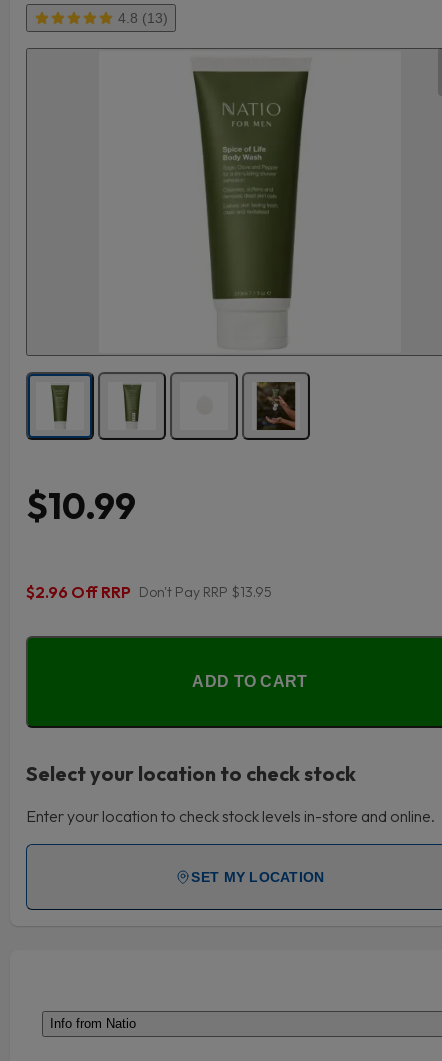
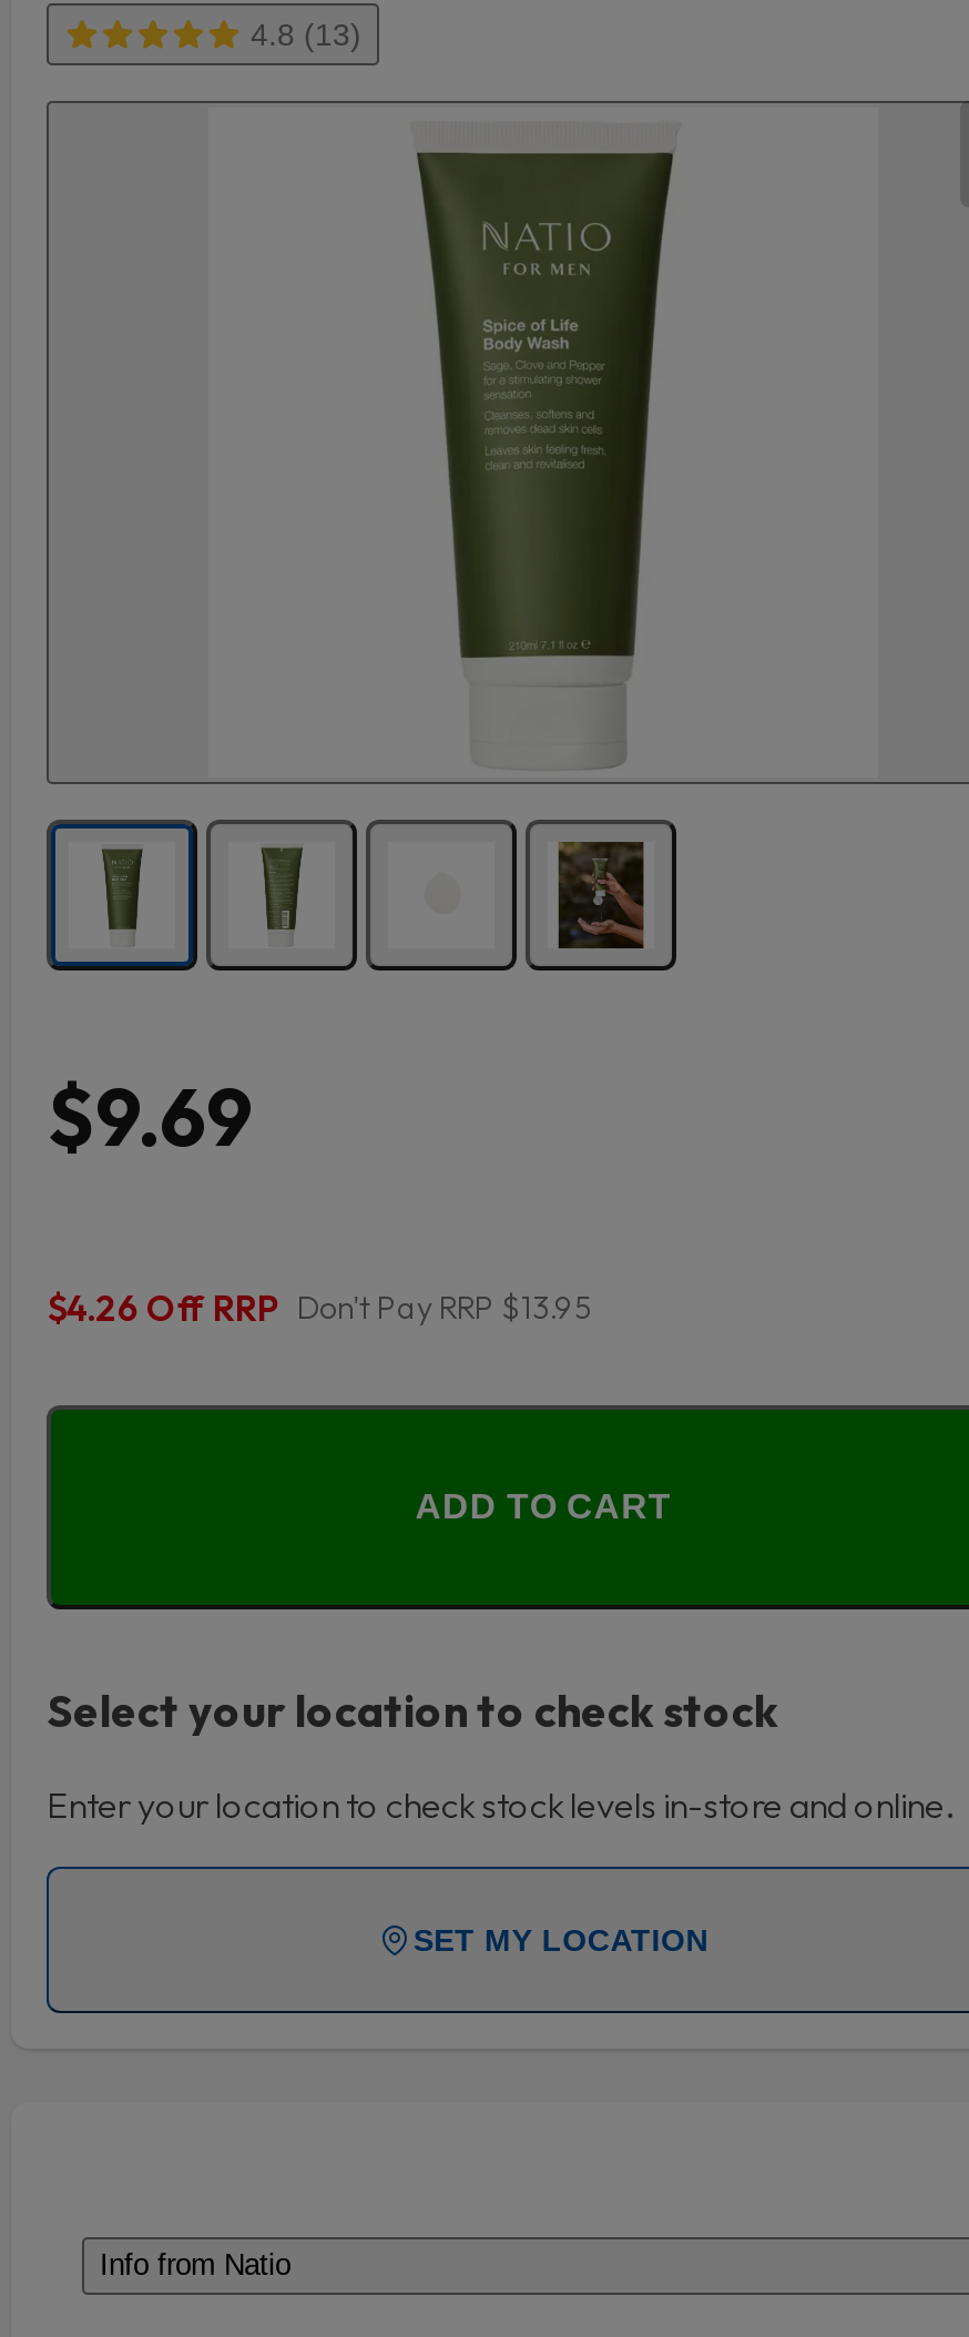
- $10.99
+ $9.69

- $2.96 Off RRP Don't Pay RRP $13.95
+ $4.26 Off RRP Don't Pay RRP $13.95
